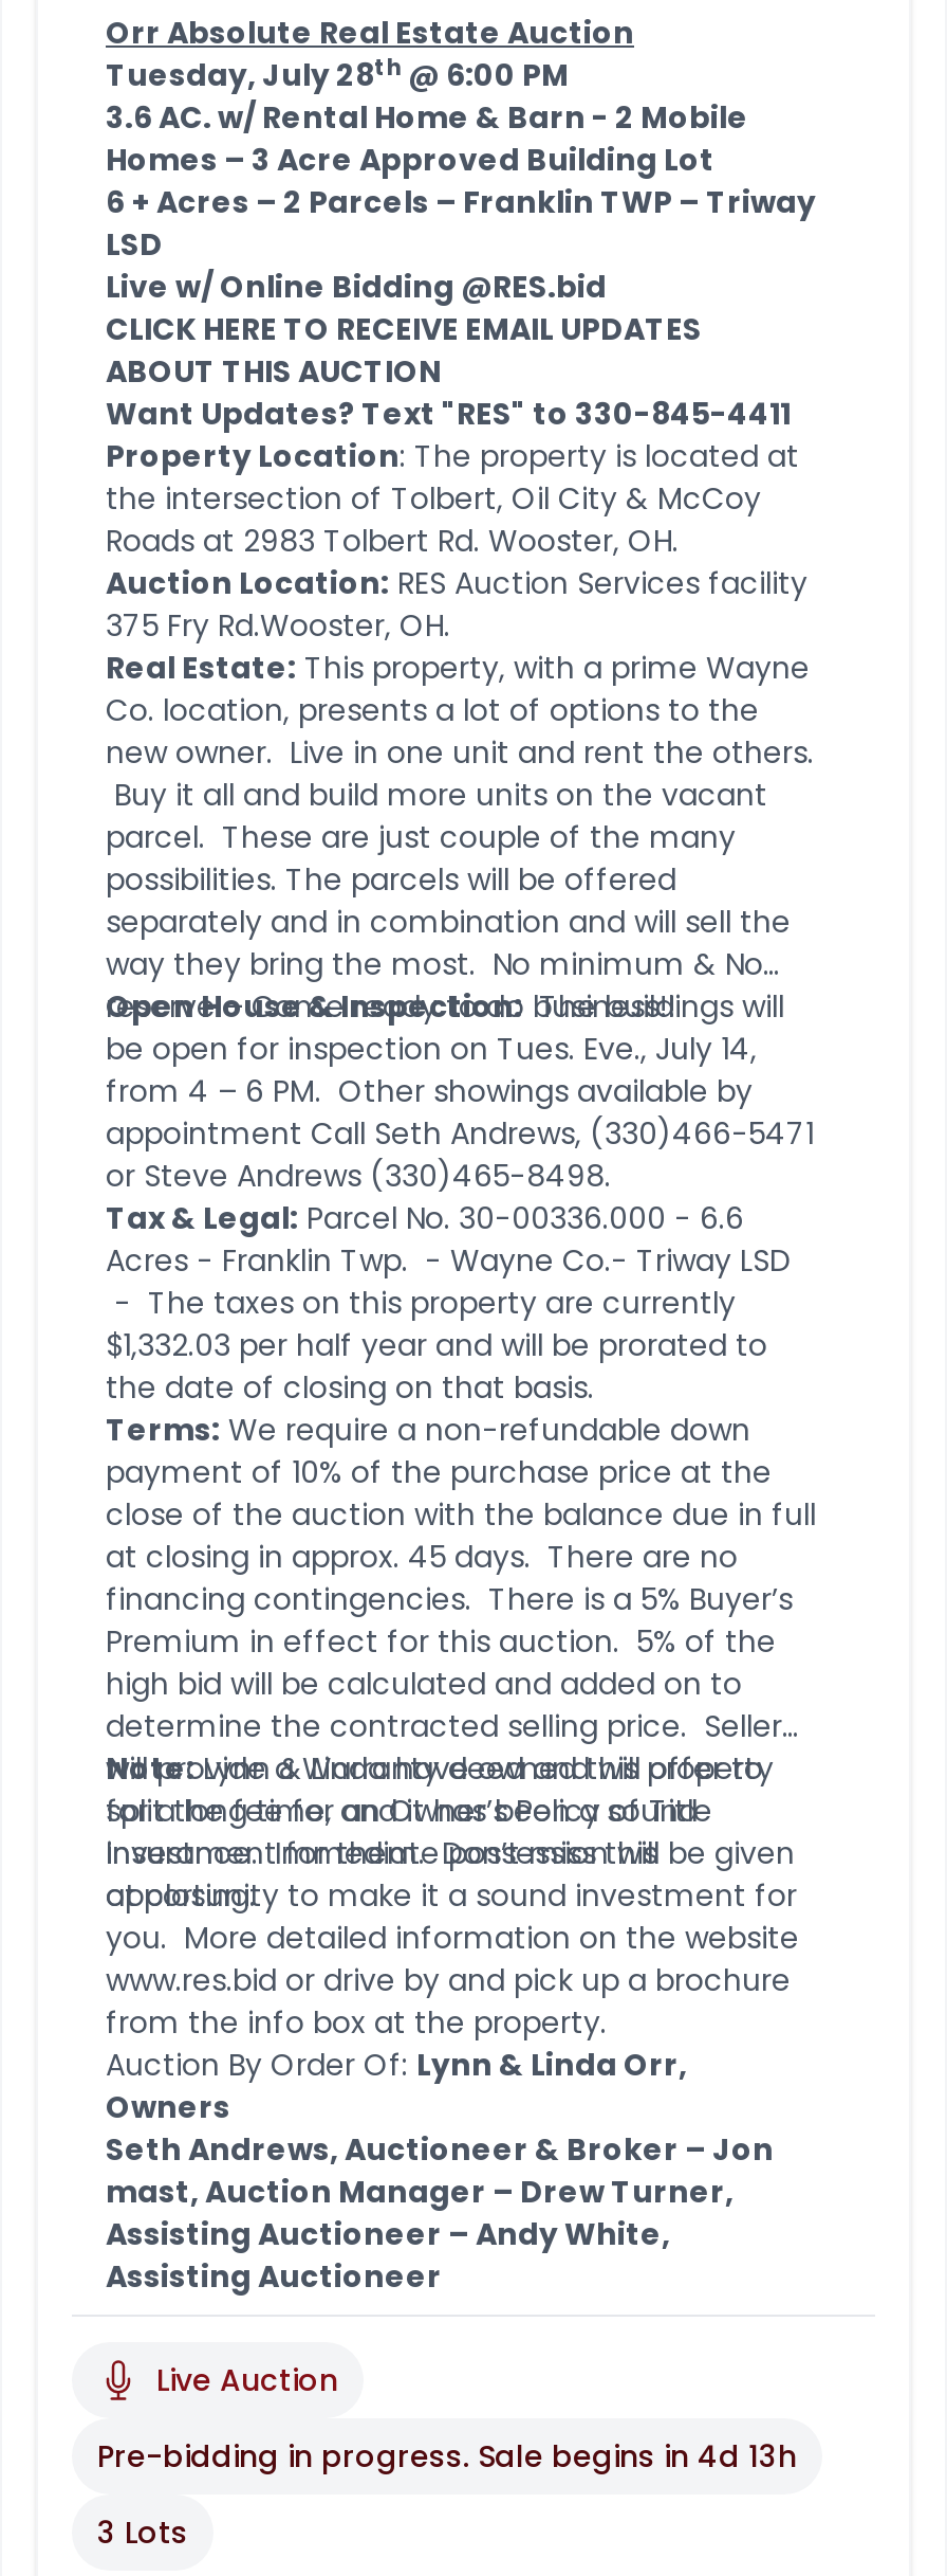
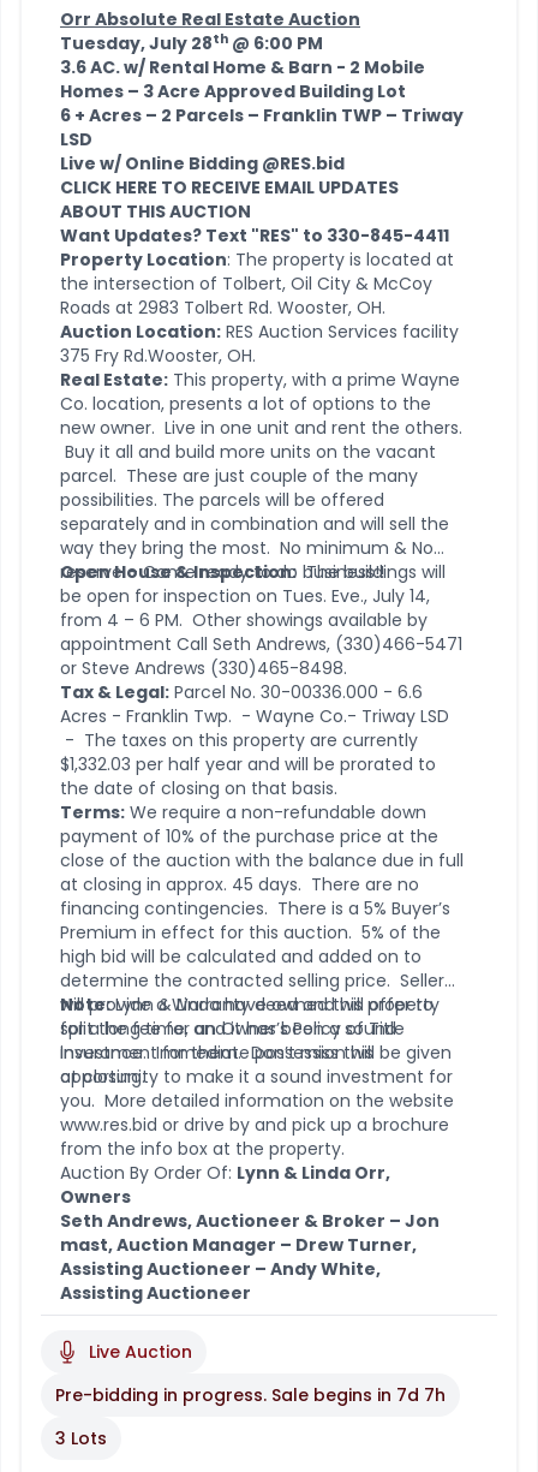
- Pre-bidding in progress. Sale begins in 4d 13h
+ Pre-bidding in progress. Sale begins in 7d 7h
